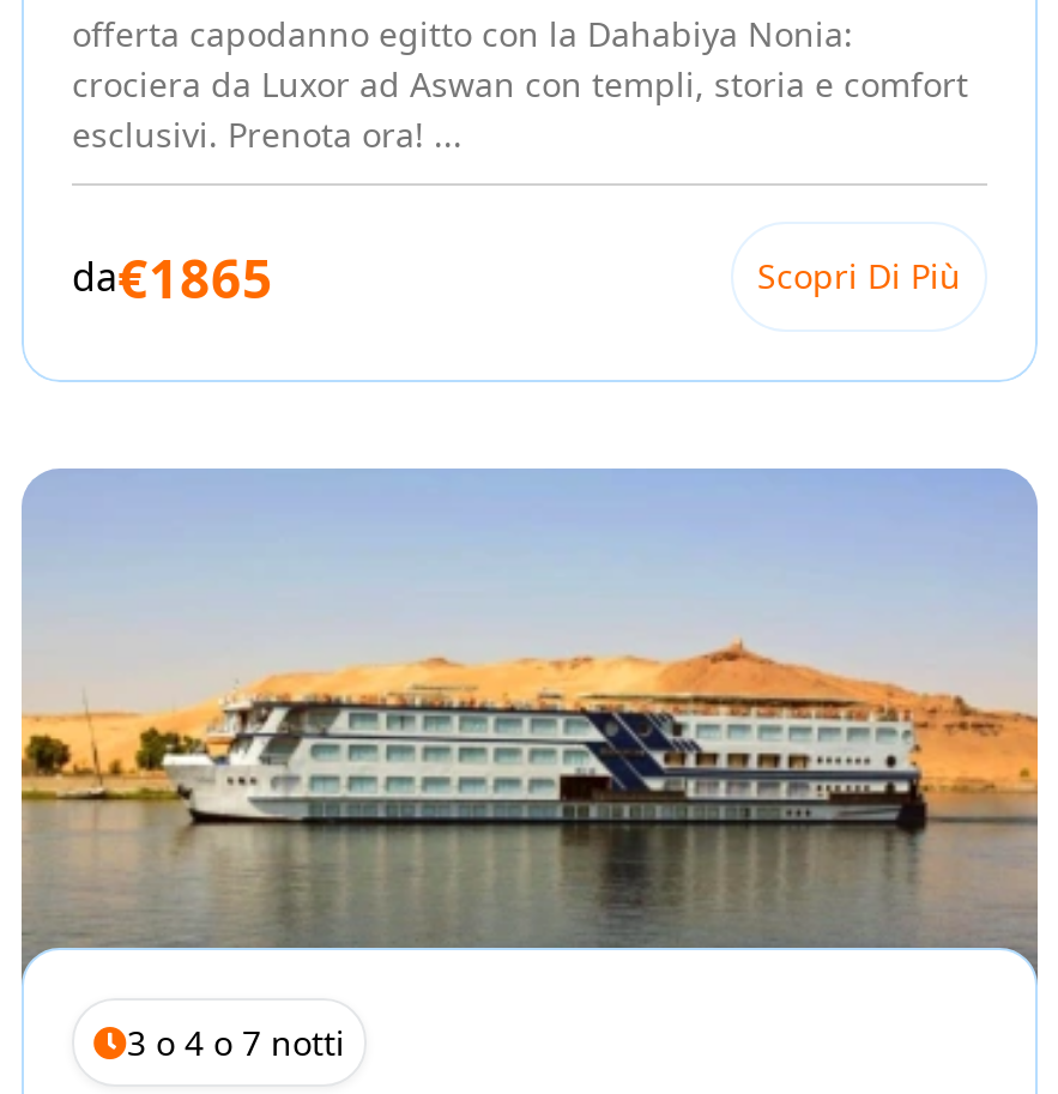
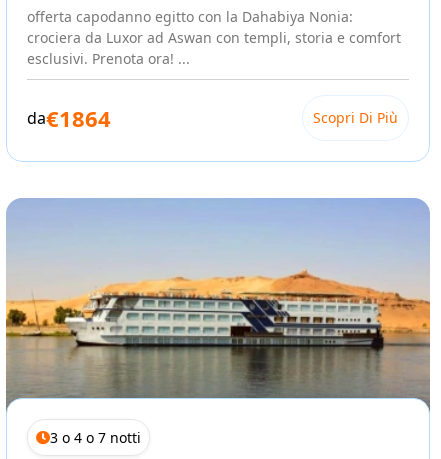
- da€1865
+ da€1864
